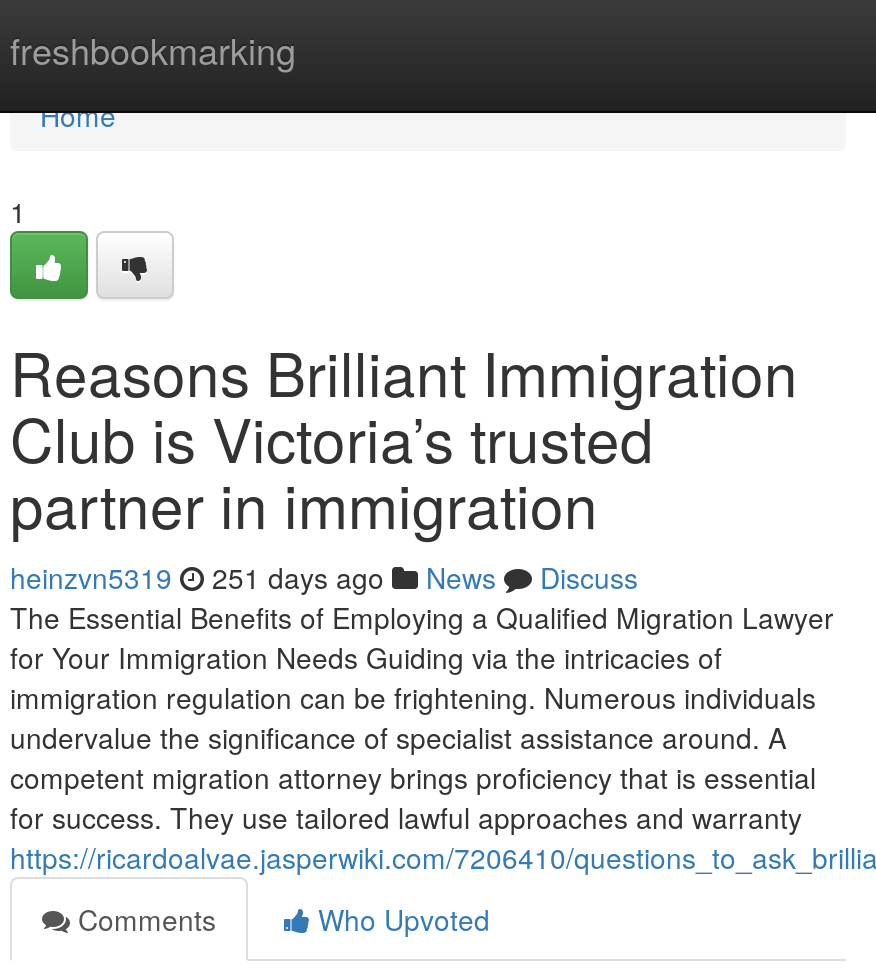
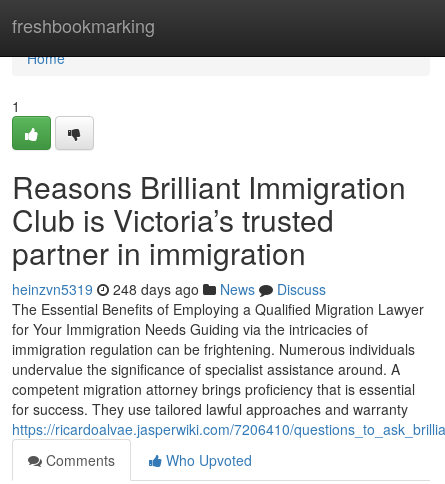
- heinzvn5319 251 days ago News Discuss
+ heinzvn5319 248 days ago News Discuss
